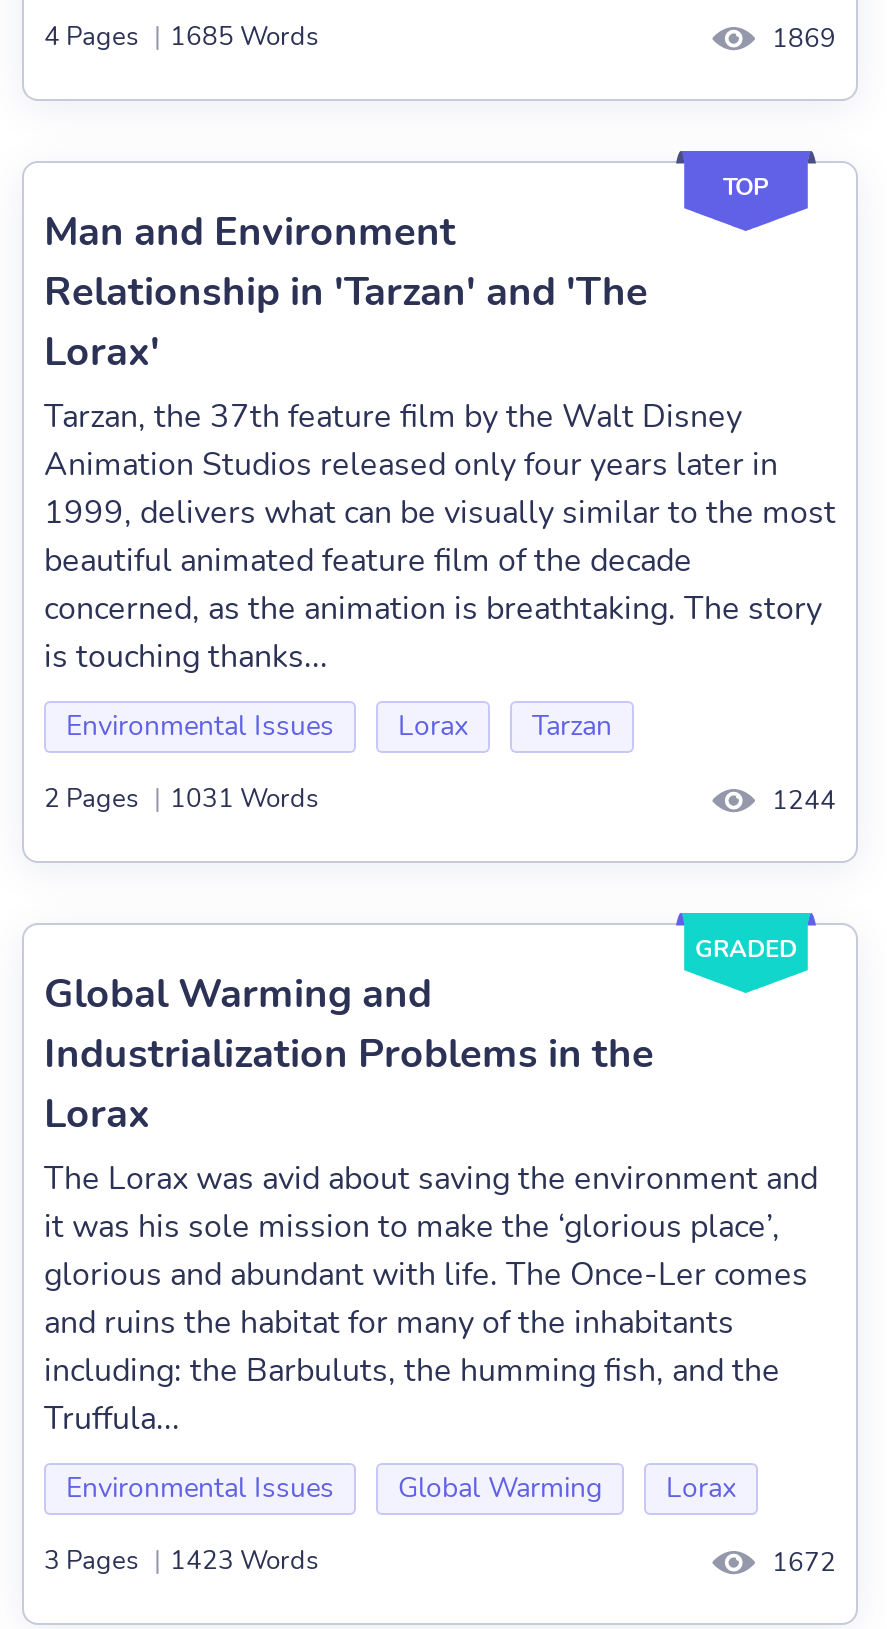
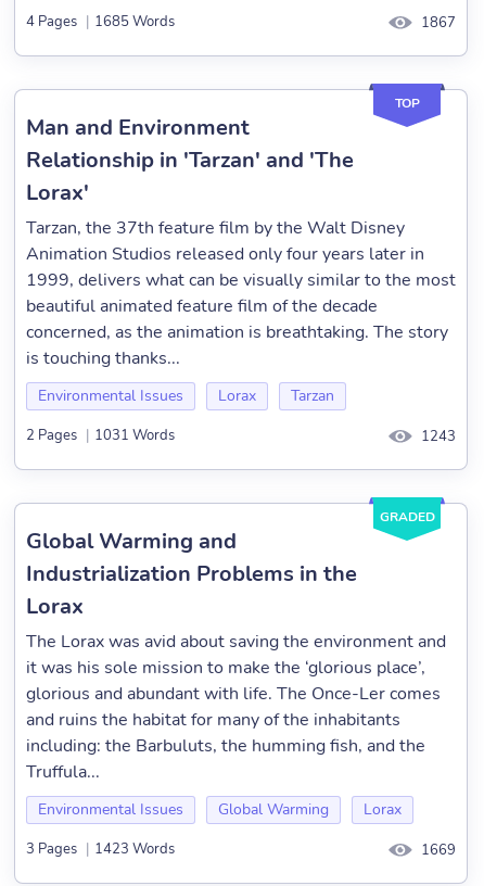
- 1869
+ 1867

- 1244
+ 1243

- 1672
+ 1669
